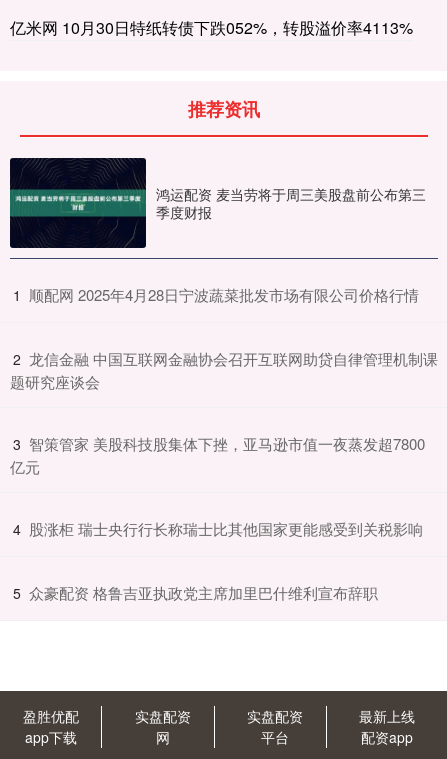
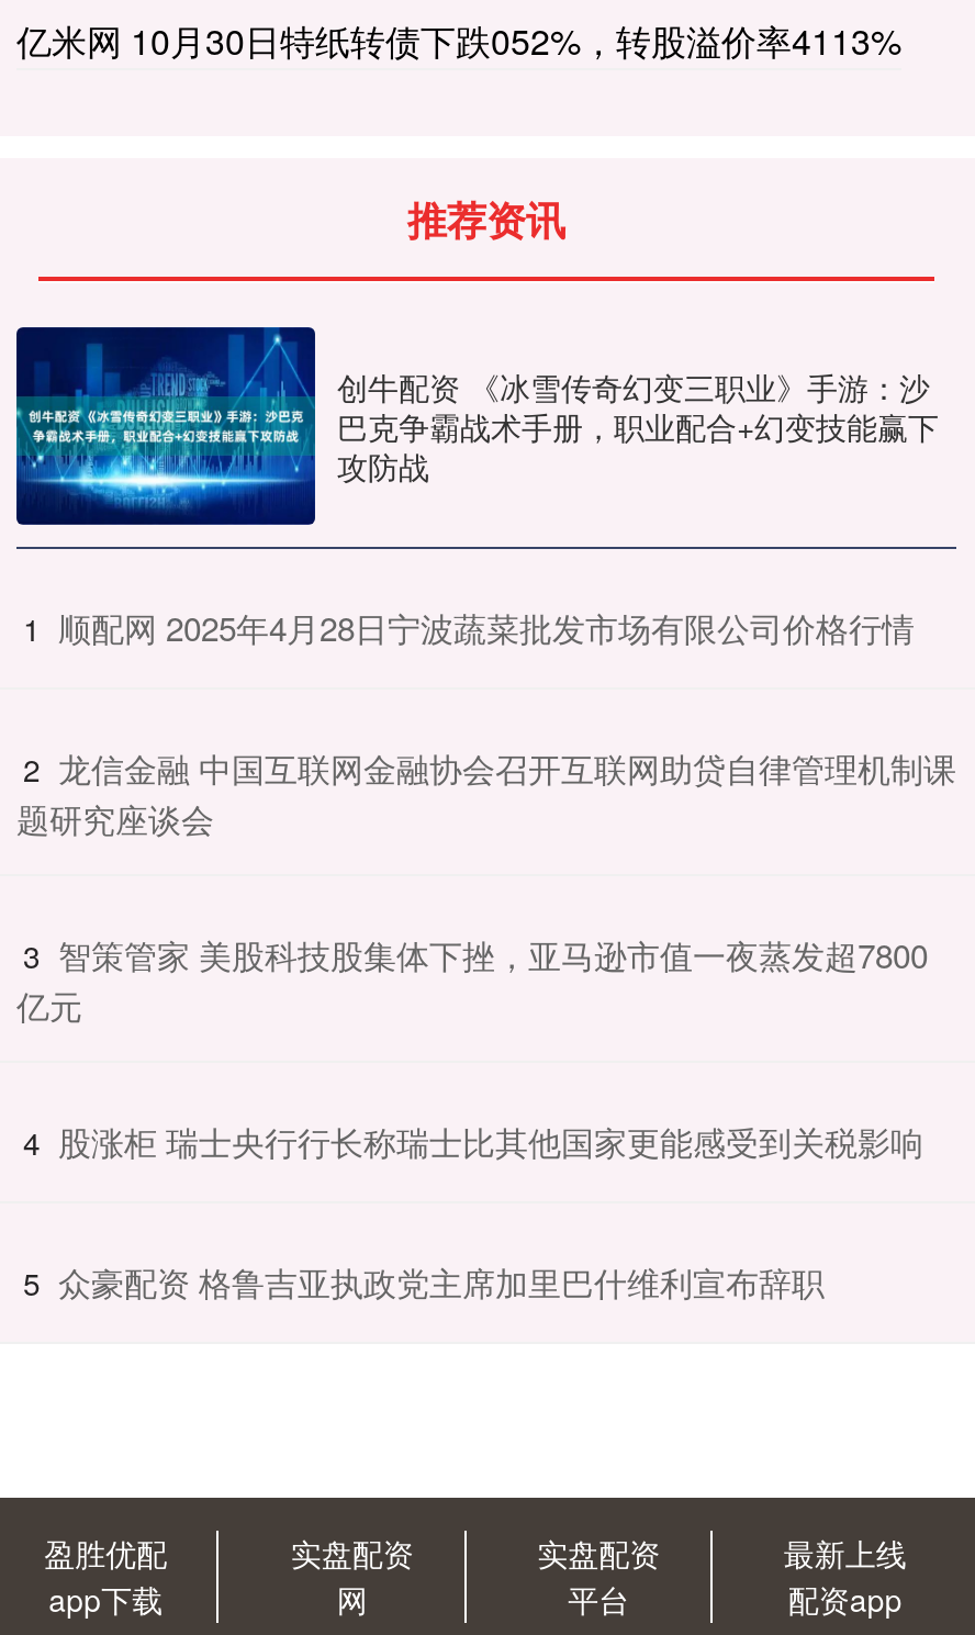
- [image]
- 鸿运配资 麦当劳将于周三美股盘前公布第三
- 季度财报
+ [image]
+ 创牛配资 《冰雪传奇幻变三职业》手游：沙
+ 巴克争霸战术手册，职业配合+幻变技能赢下
+ 攻防战
